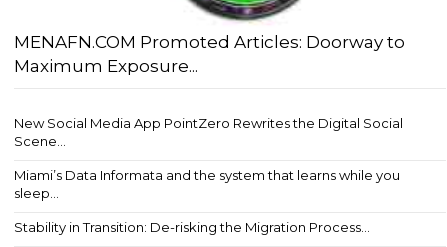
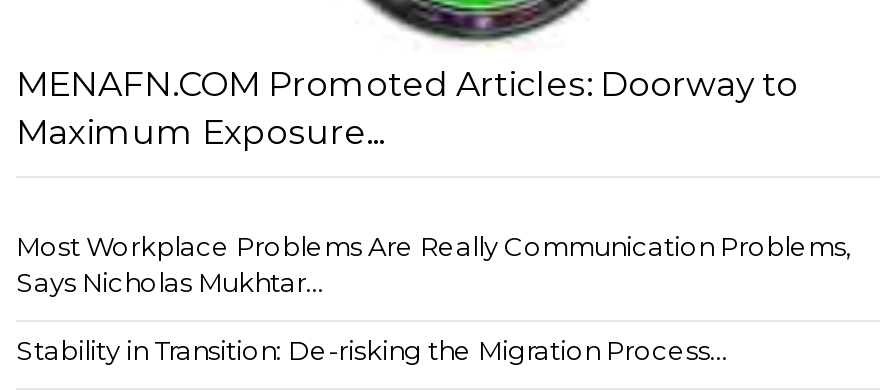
- New Social Media App PointZero Rewrites the Digital Social
- Scene...
- Miami’s Data Informata and the system that learns while you
- sleep...
+ Most Workplace Problems Are Really Communication Problems,
+ Says Nicholas Mukhtar...
